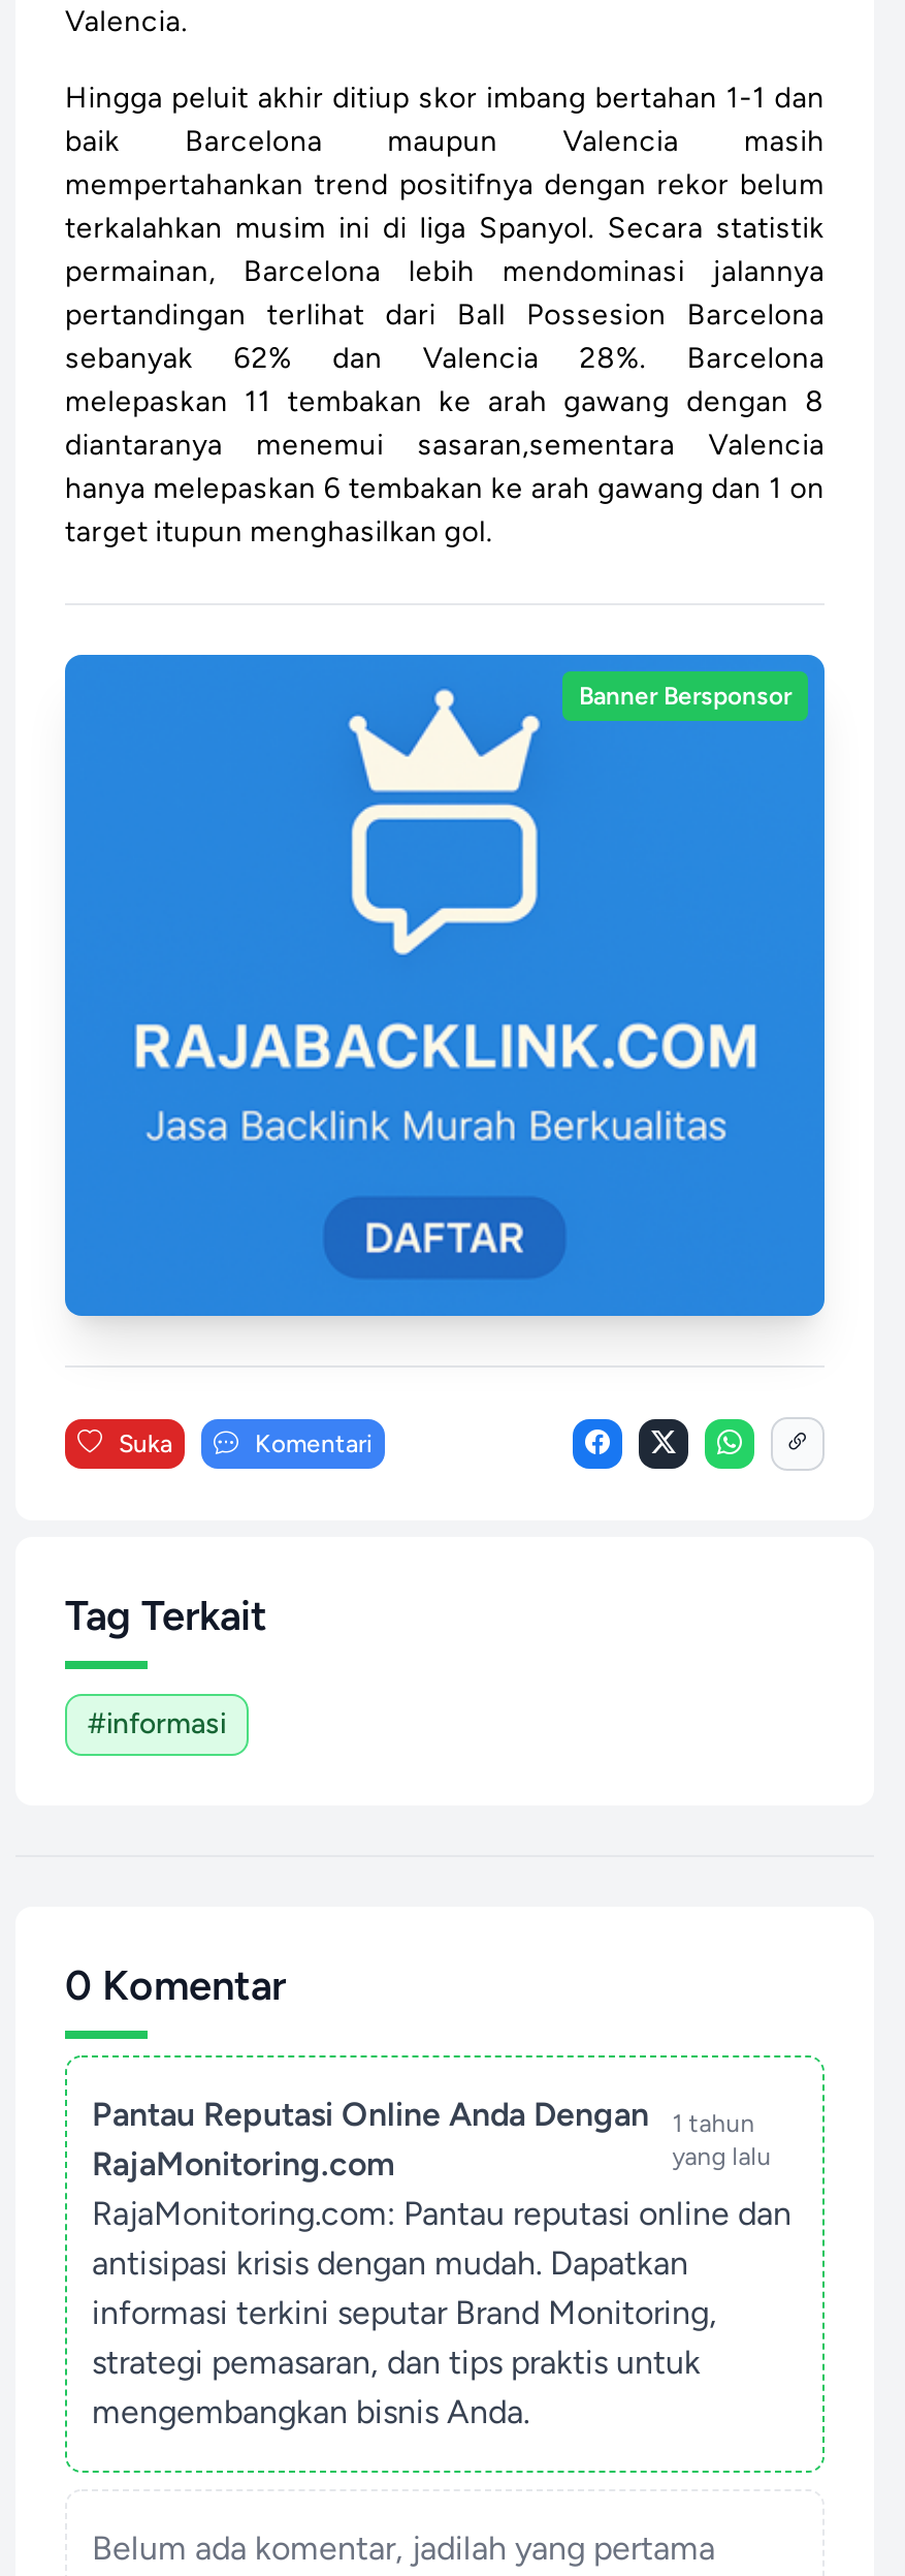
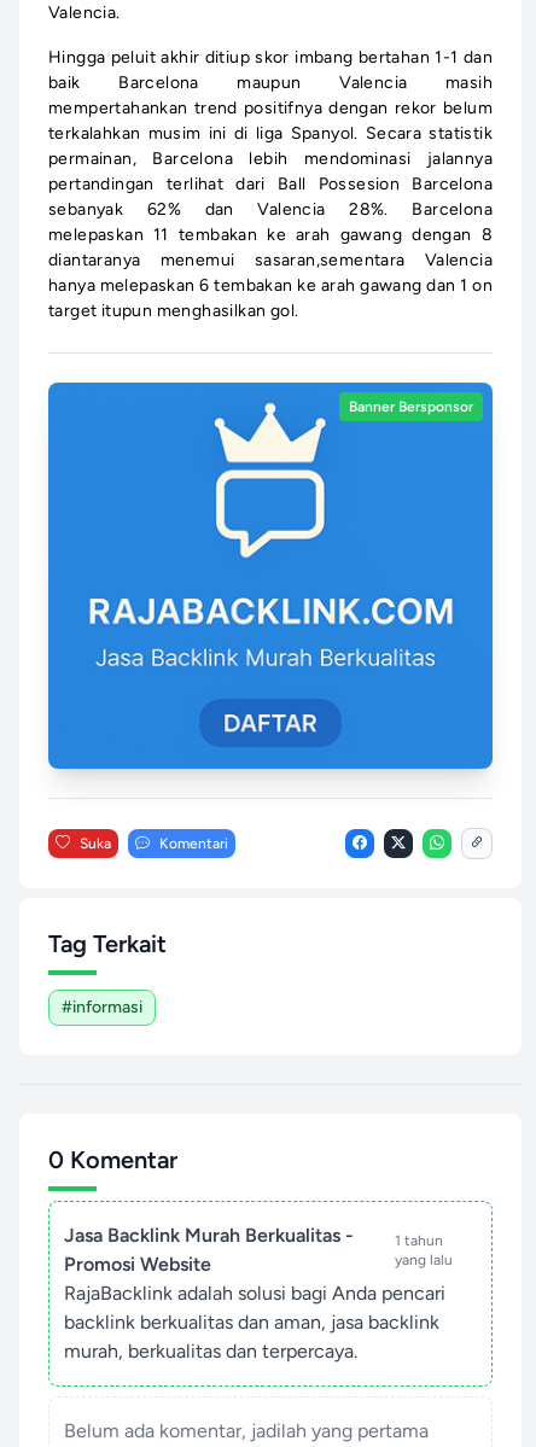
- Pantau Reputasi Online Anda Dengan
- RajaMonitoring.com
+ Jasa Backlink Murah Berkualitas -
+ Promosi Website

- RajaMonitoring.com: Pantau reputasi online dan
- antisipasi krisis dengan mudah. Dapatkan
- informasi terkini seputar Brand Monitoring,
- strategi pemasaran, dan tips praktis untuk
- mengembangkan bisnis Anda.
+ RajaBacklink adalah solusi bagi Anda pencari
+ backlink berkualitas dan aman, jasa backlink
+ murah, berkualitas dan terpercaya.
